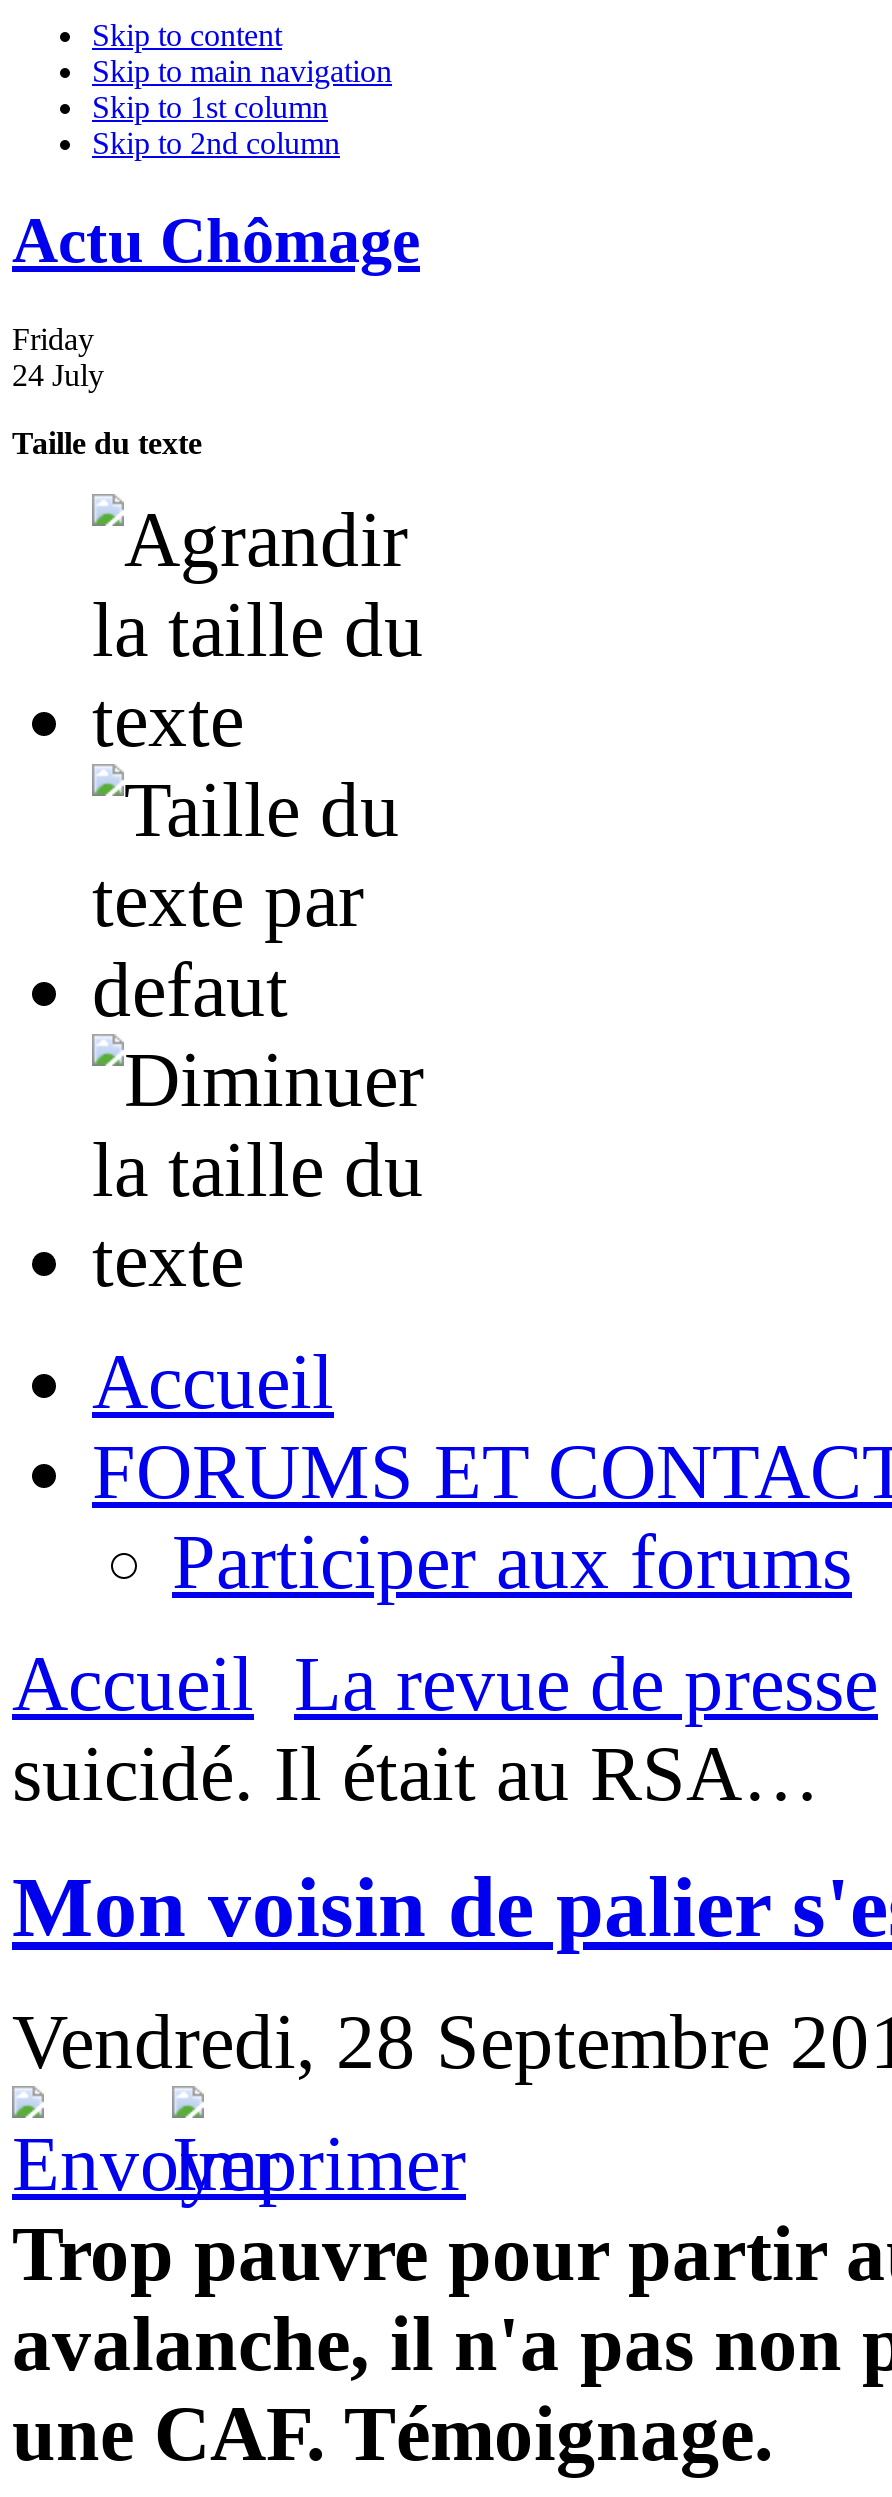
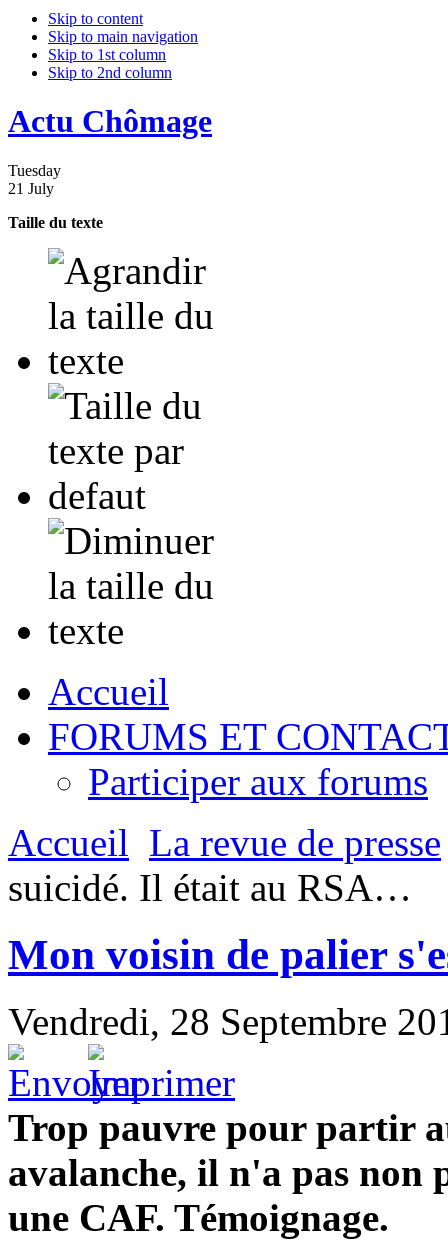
- Friday
- 24 July
+ Tuesday
+ 21 July
